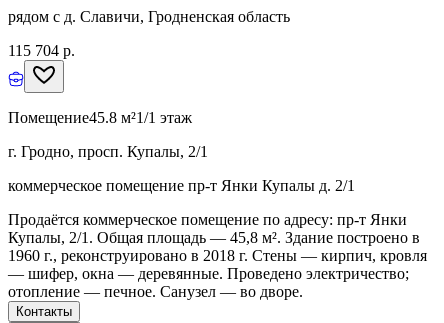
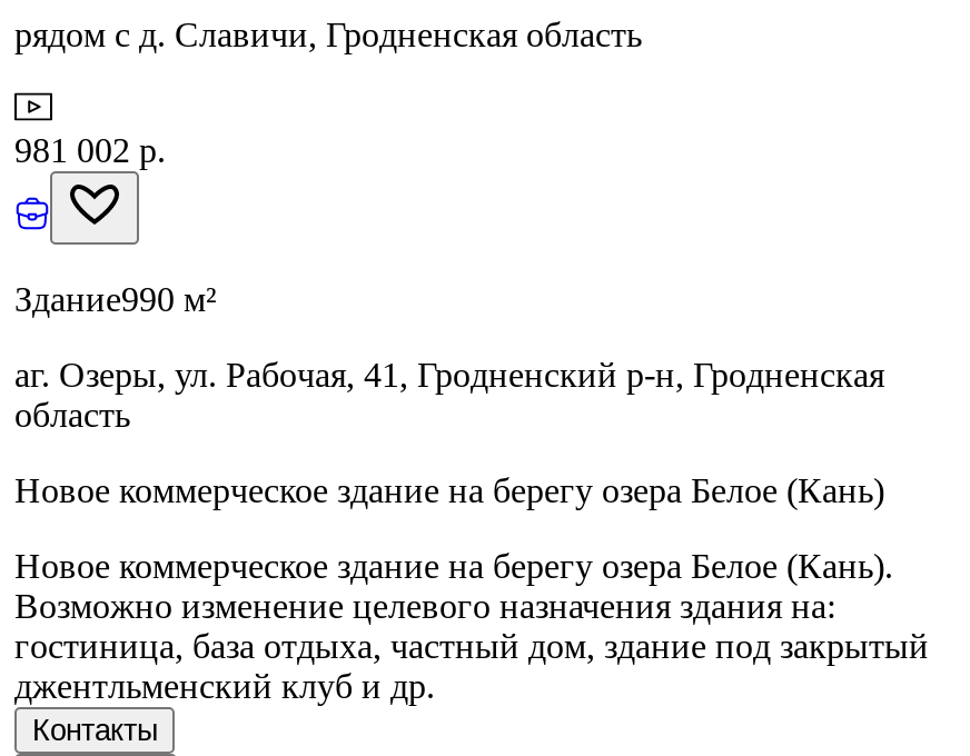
- 115 704 р.
+ 981 002 р.

- Помещение45.8 м²1/1 этаж
+ Здание990 м²

- г. Гродно, просп. Купалы, 2/1
+ аг. Озеры, ул. Рабочая, 41, Гродненский р-н, Гродненская
+ область

- коммерческое помещение пр-т Янки Купалы д. 2/1
+ Новое коммерческое здание на берегу озера Белое (Кань)

- Продаётся коммерческое помещение по адресу: пр-т Янки
- Купалы, 2/1. Общая площадь — 45,8 м². Здание построено в
- 1960 г., реконструировано в 2018 г. Стены — кирпич, кровля
- — шифер, окна — деревянные. Проведено электричество;
- отопление — печное. Санузел — во дворе.
+ Новое коммерческое здание на берегу озера Белое (Кань).
+ Возможно изменение целевого назначения здания на:
+ гостиница, база отдыха, частный дом, здание под закрытый
+ джентльменский клуб и др.
